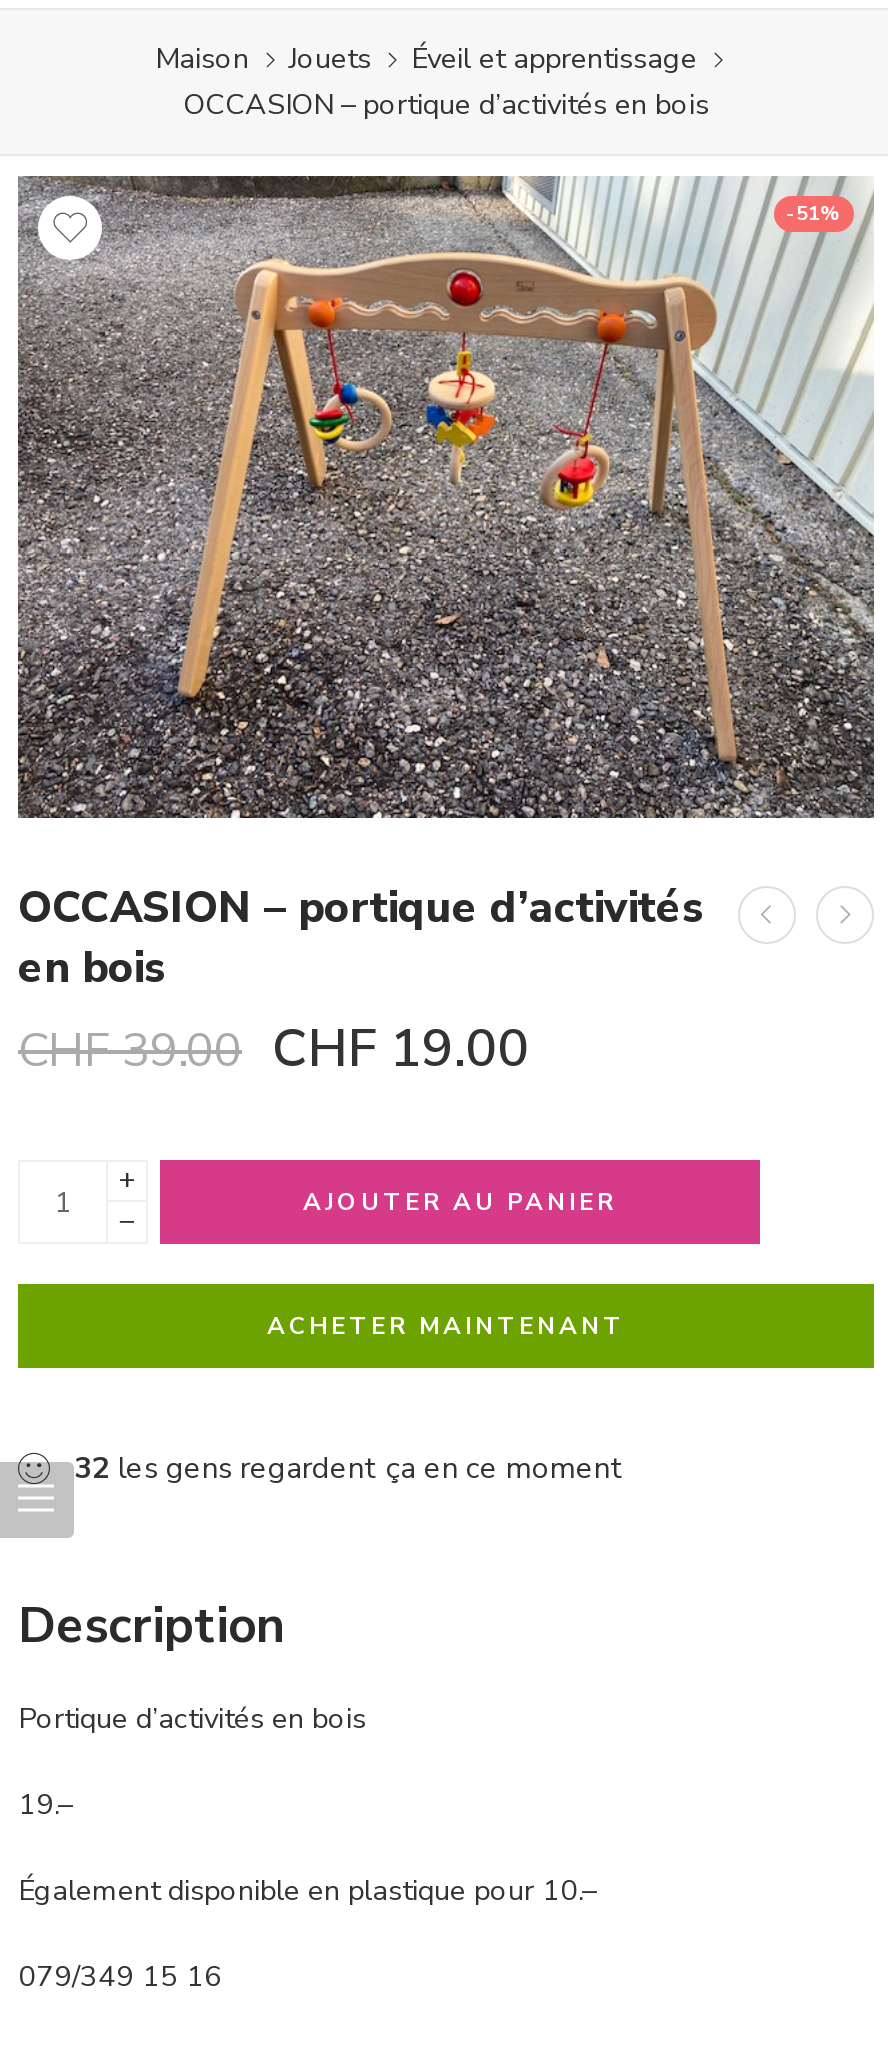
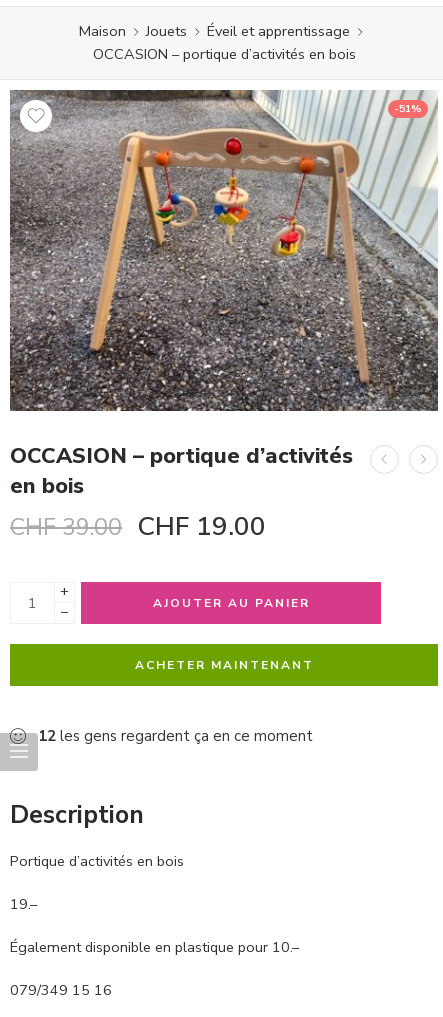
- 32 les gens regardent ça en ce moment
+ 12 les gens regardent ça en ce moment
